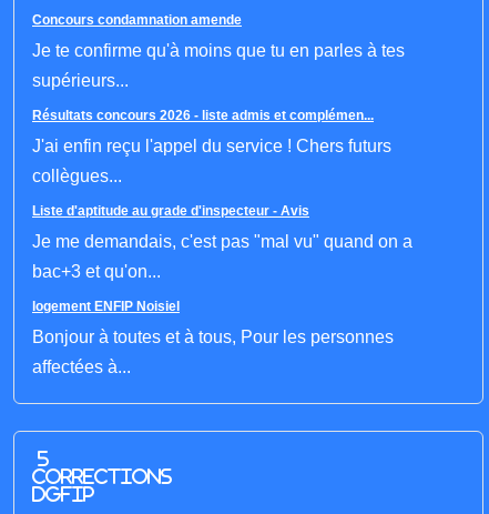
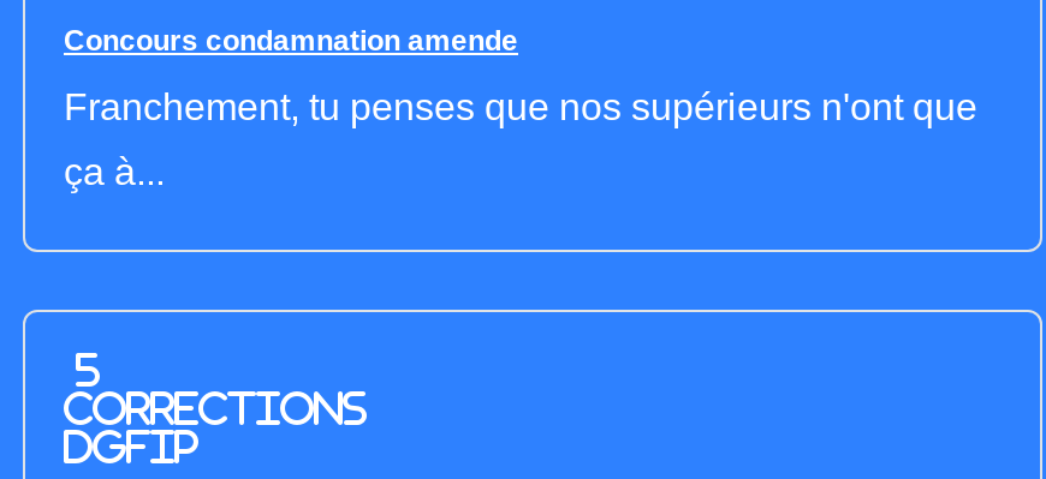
- Je te confirme qu'à moins que tu en parles à tes
- supérieurs...
- Résultats concours 2026 - liste admis et complémen...
- J'ai enfin reçu l'appel du service ! Chers futurs
- collègues...
- Liste d'aptitude au grade d'inspecteur - Avis
- Je me demandais, c'est pas "mal vu" quand on a
- bac+3 et qu'on...
- logement ENFIP Noisiel
- Bonjour à toutes et à tous, Pour les personnes
- affectées à...
+ Franchement, tu penses que nos supérieurs n'ont que
+ ça à...
